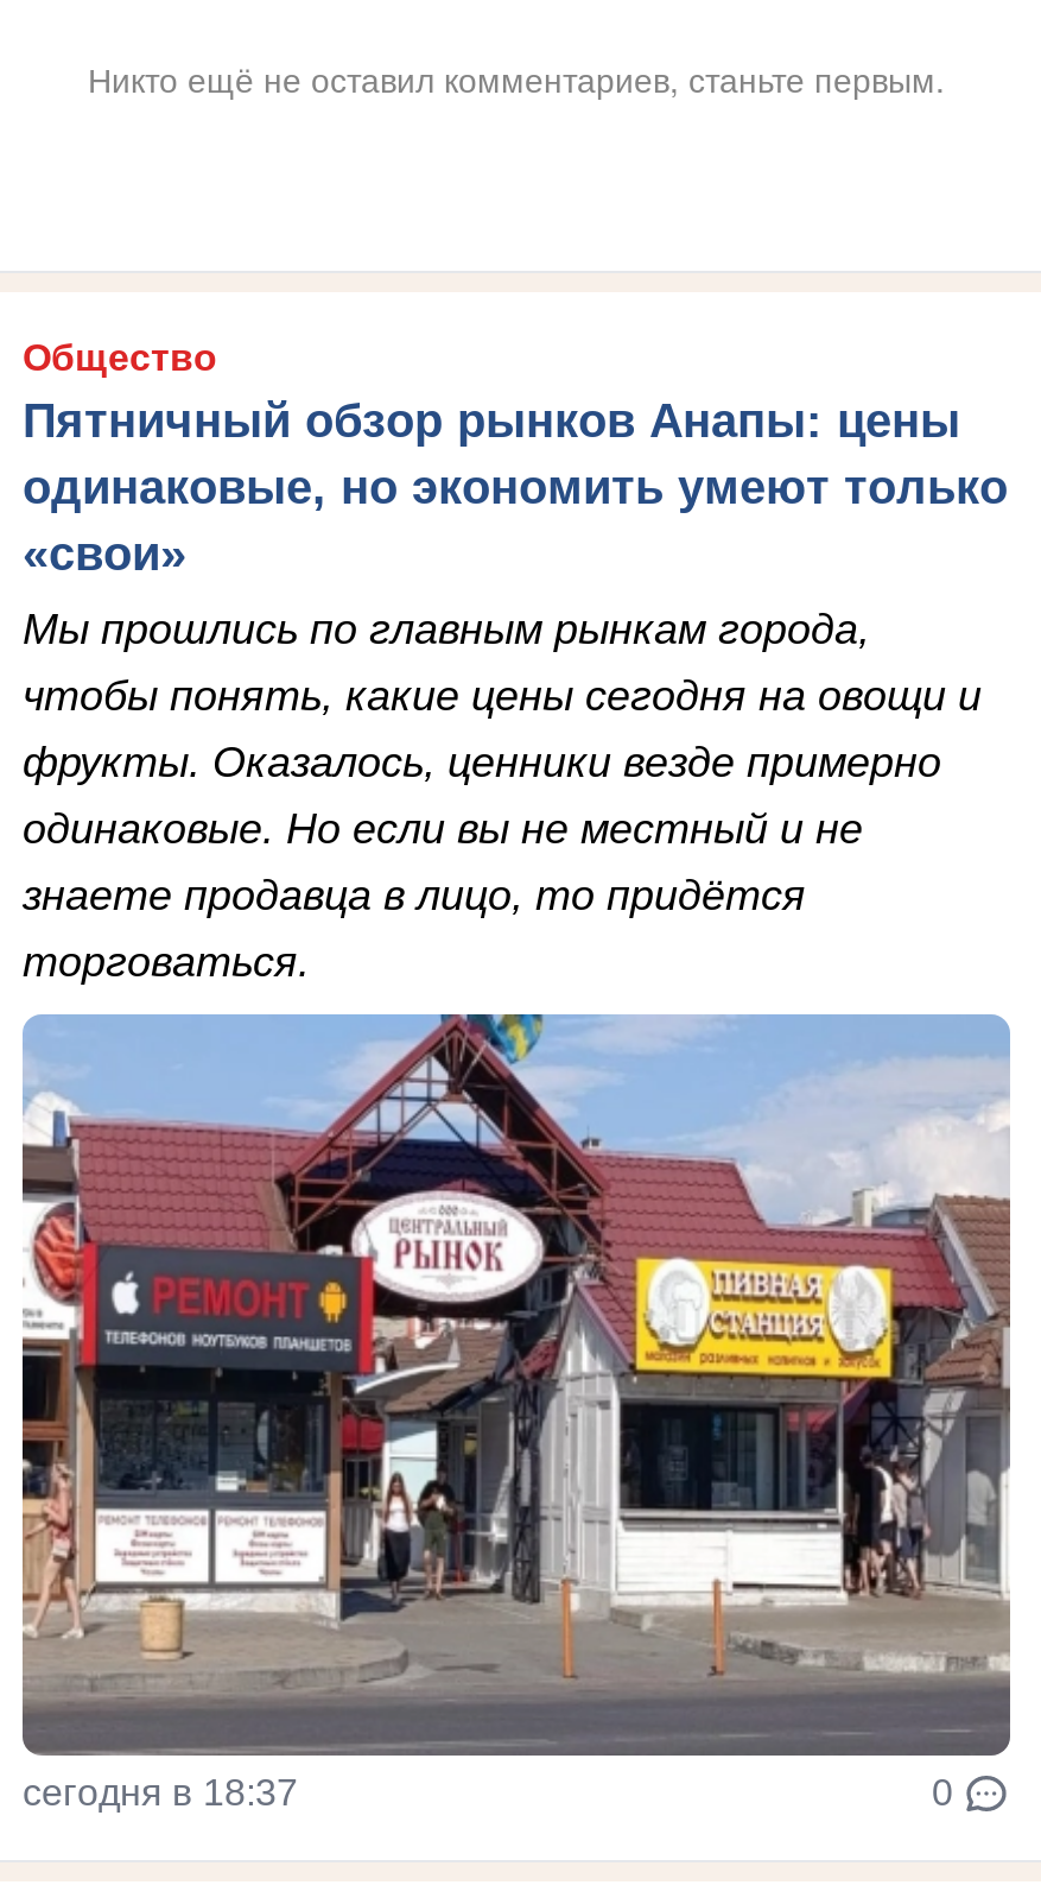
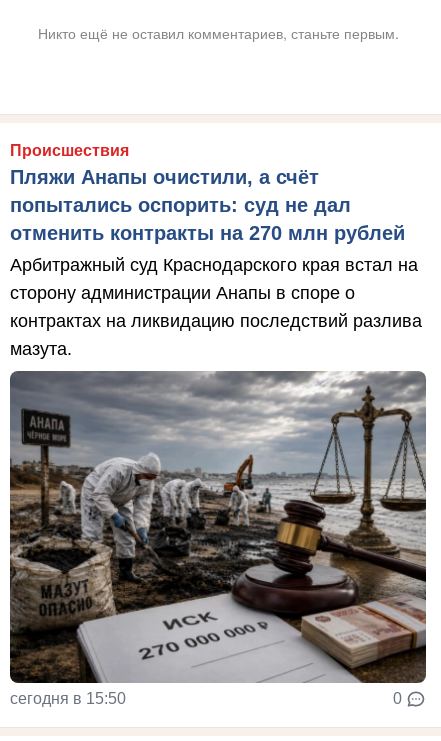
- Общество
- Пятничный обзор рынков Анапы: цены
- одинаковые, но экономить умеют только
- «свои»
+ Происшествия
+ Пляжи Анапы очистили, а счёт
+ попытались оспорить: суд не дал
+ отменить контракты на 270 млн рублей

- Мы прошлись по главным рынкам города,
- чтобы понять, какие цены сегодня на овощи и
- фрукты. Оказалось, ценники везде примерно
- одинаковые. Но если вы не местный и не
- знаете продавца в лицо, то придётся
- торговаться.
+ Арбитражный суд Краснодарского края встал на
+ сторону администрации Анапы в споре о
+ контрактах на ликвидацию последствий разлива
+ мазута.

- [image]
- сегодня в 18:37
+ [image]
+ сегодня в 15:50
